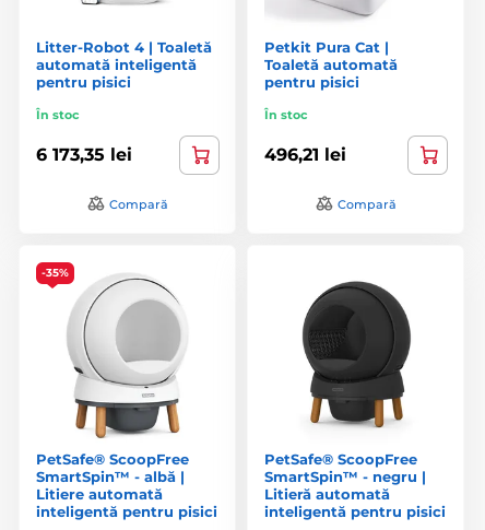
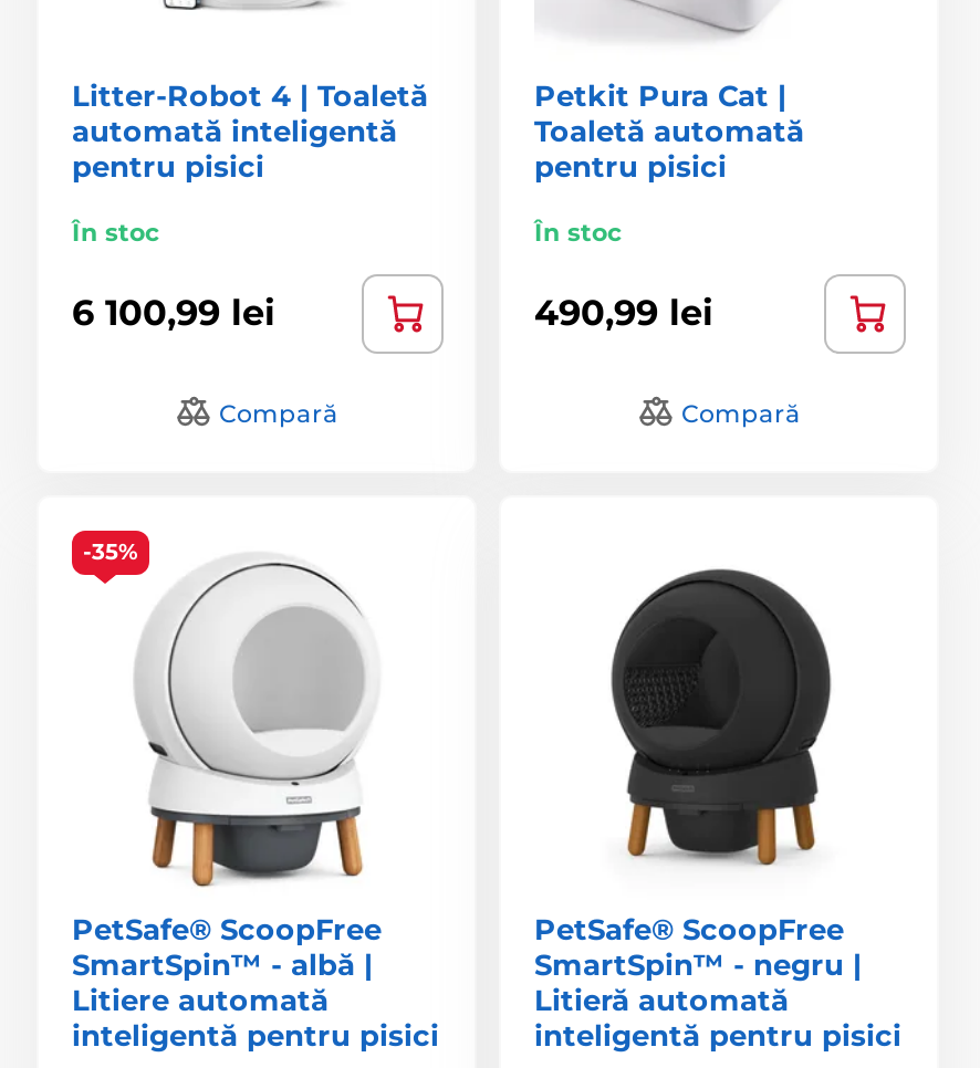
- 6 173,35 lei
+ 6 100,99 lei

- 496,21 lei
+ 490,99 lei
